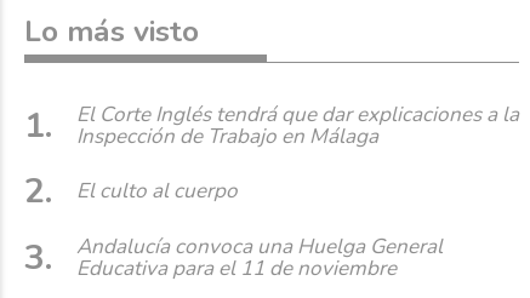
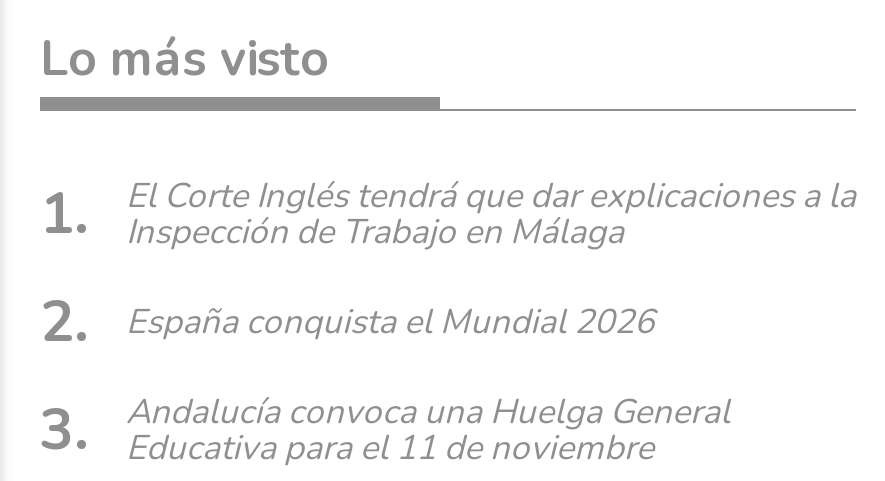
- El culto al cuerpo
+ España conquista el Mundial 2026
